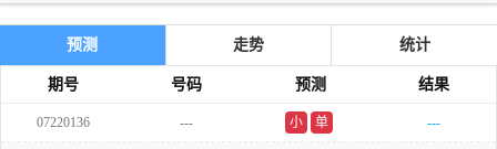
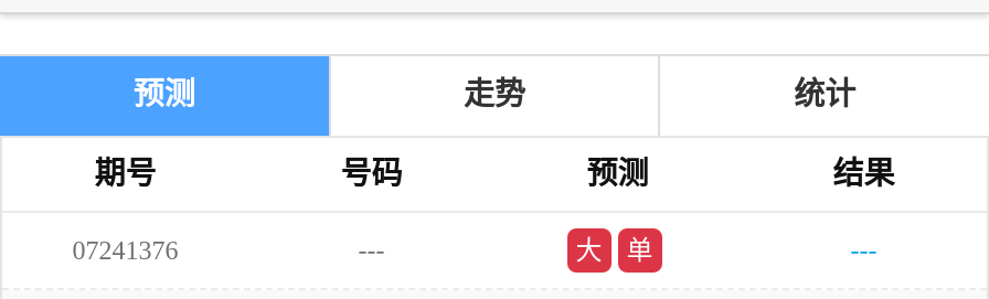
- 07220136
+ 07241376

- 小
+ 大
